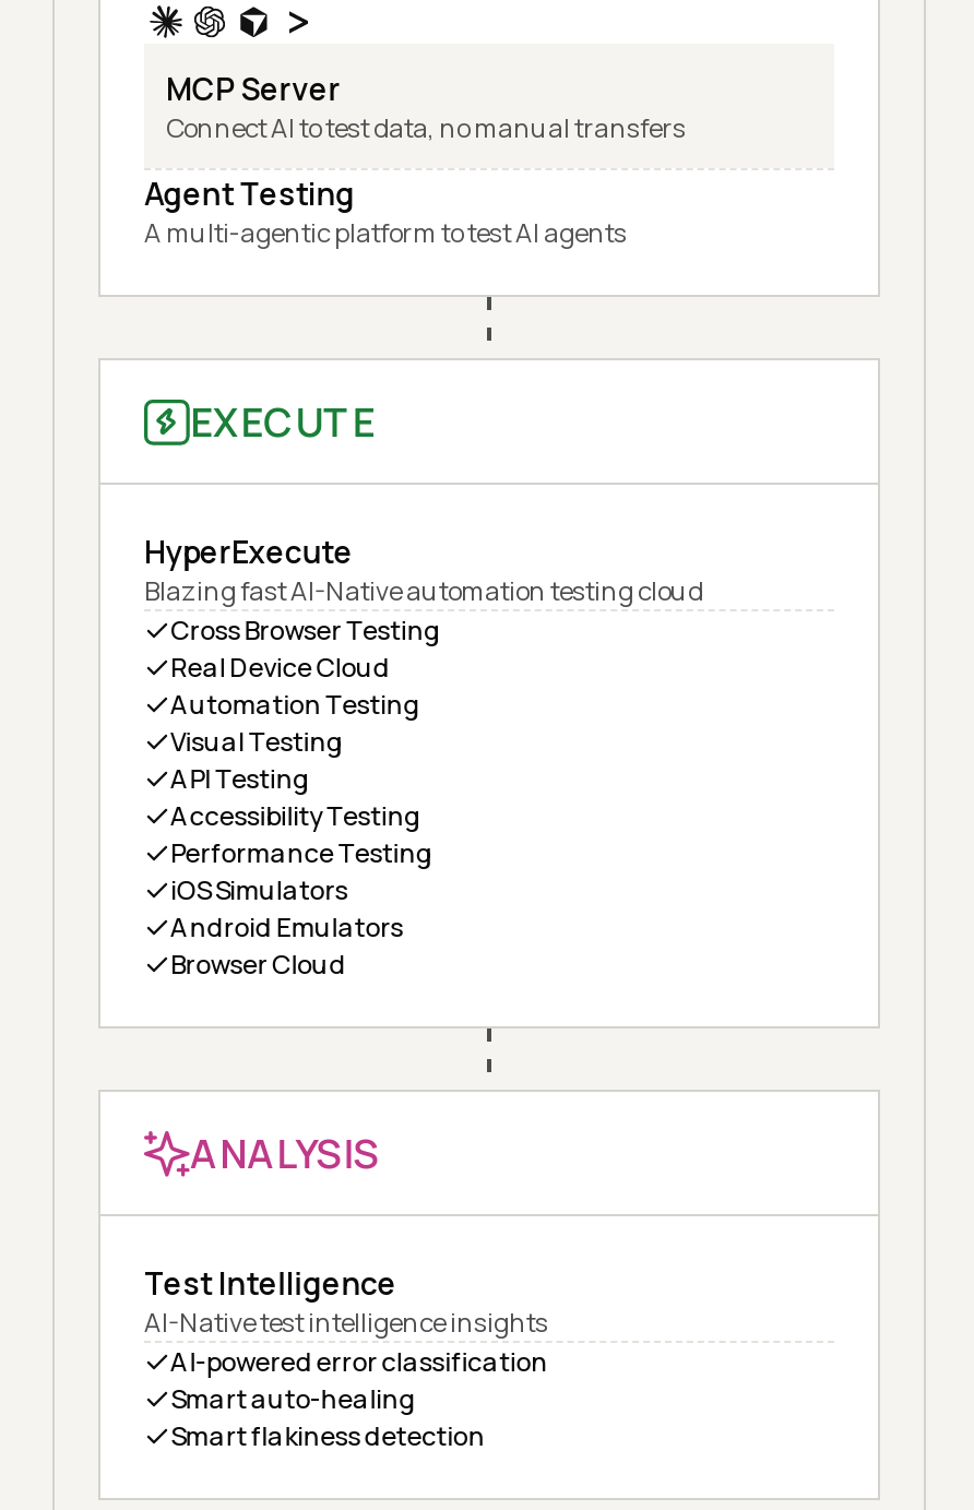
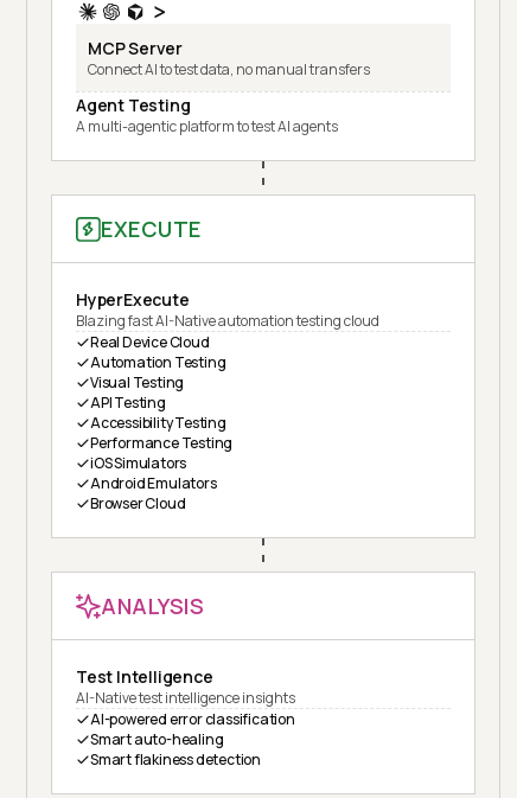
- Cross Browser Testing
